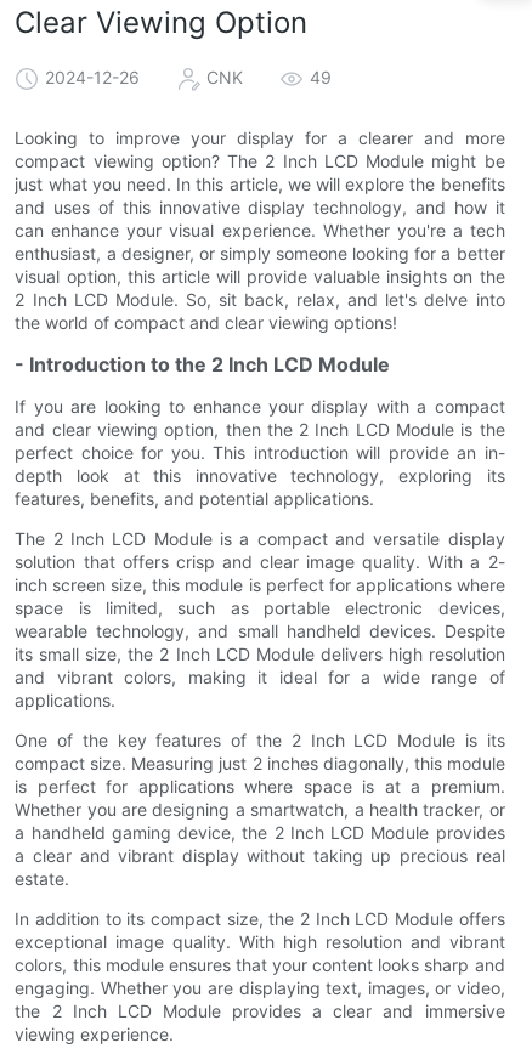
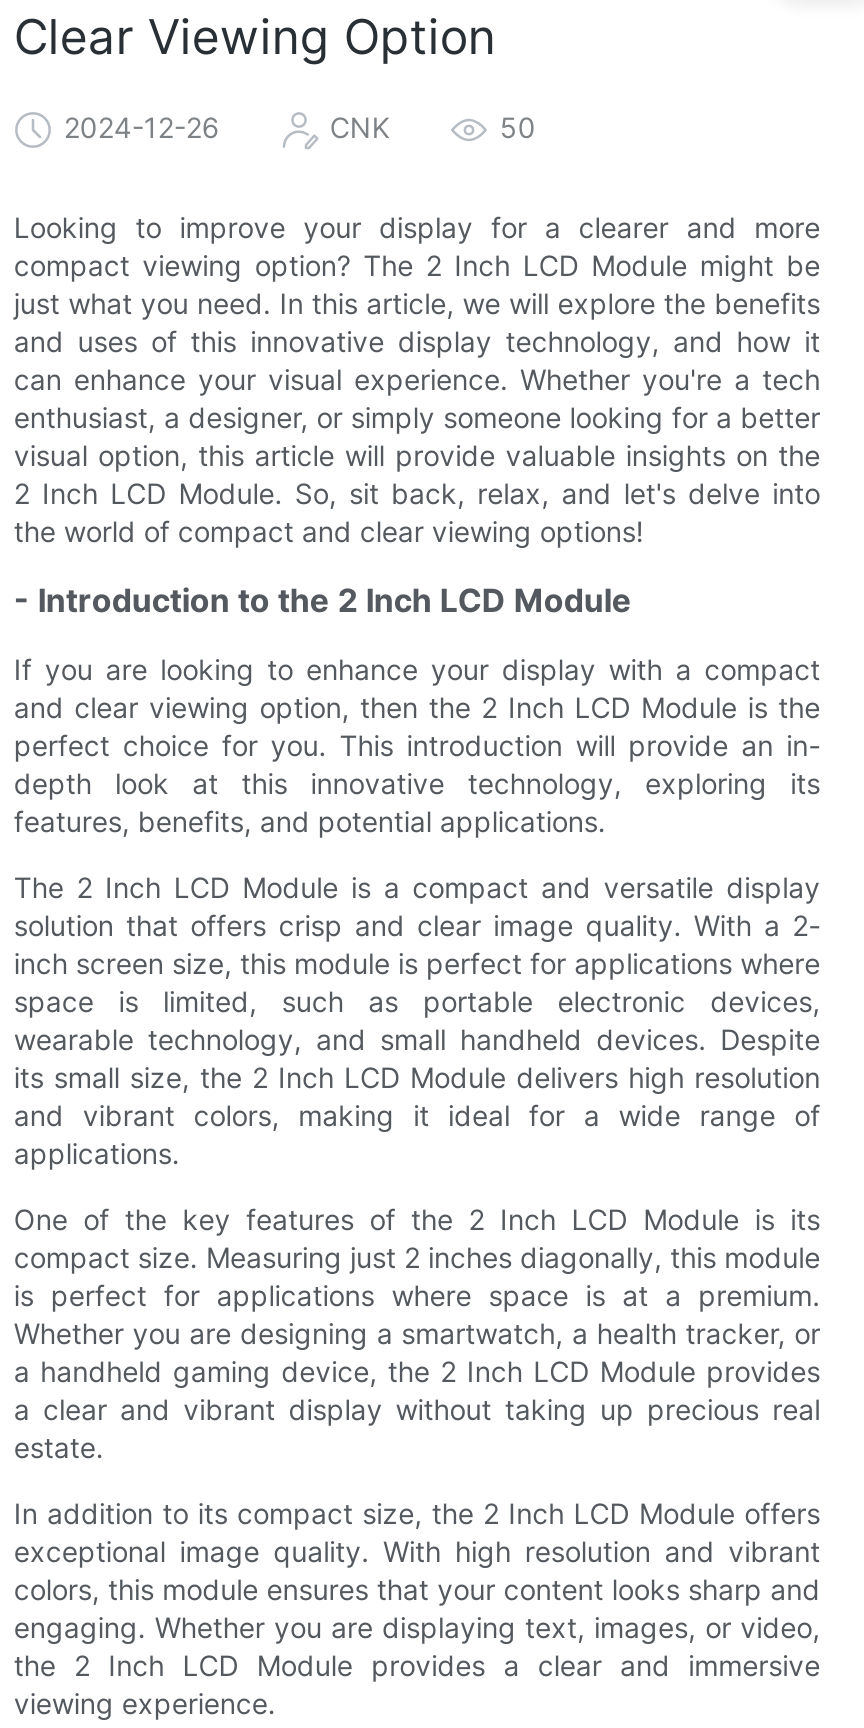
- 49
+ 50
